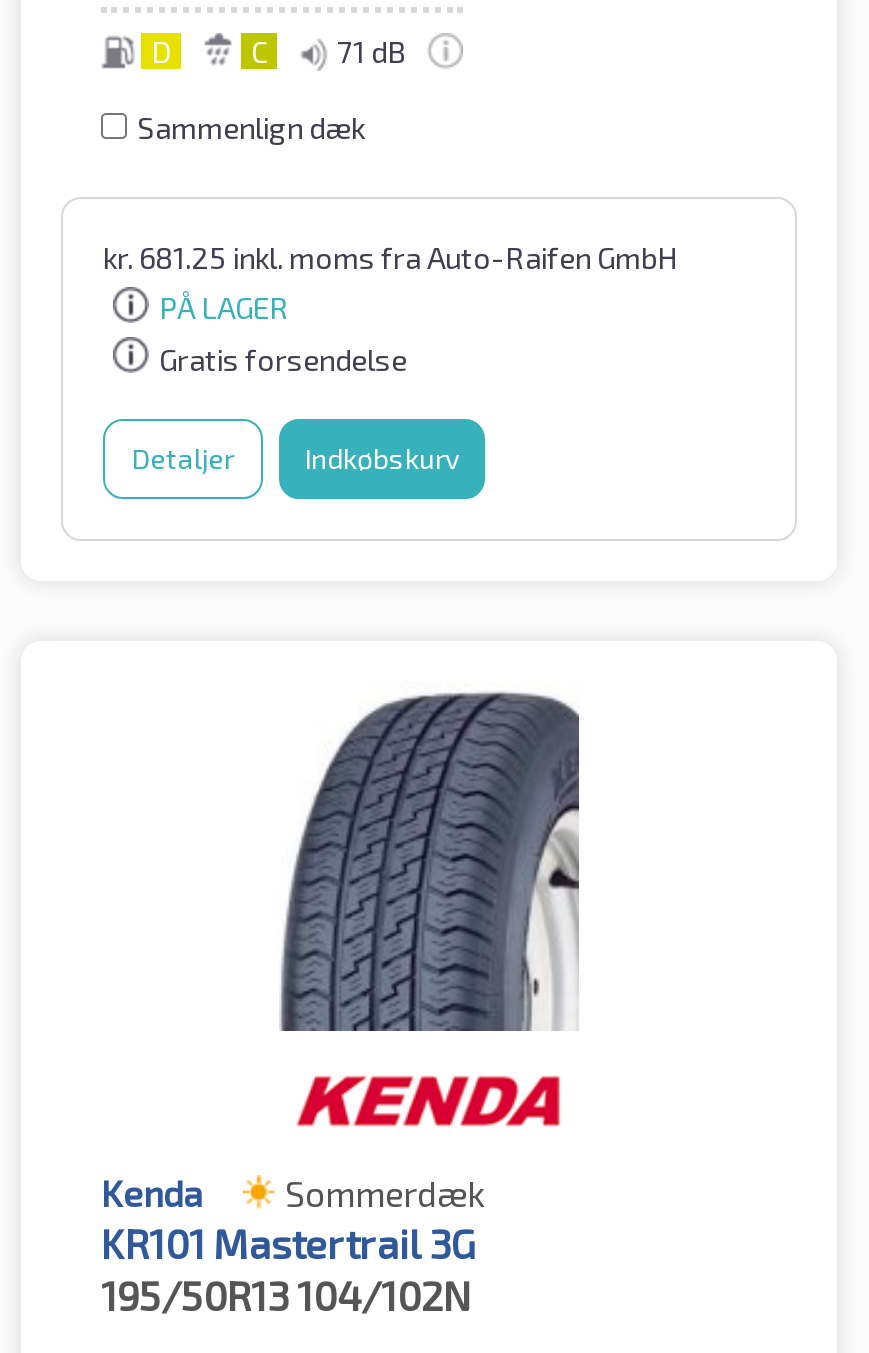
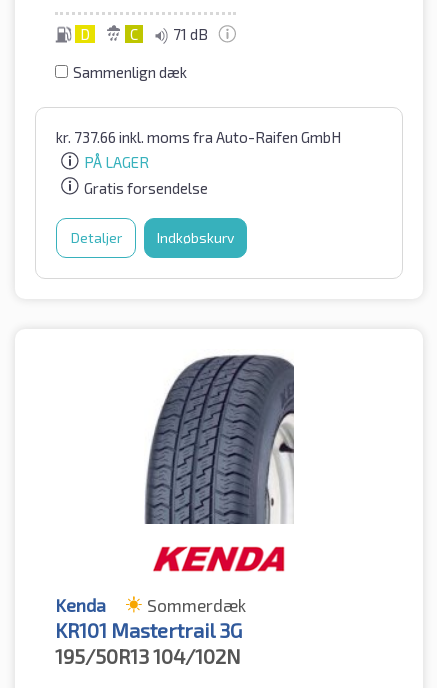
- kr. 681.25 inkl. moms fra Auto-Raifen GmbH
+ kr. 737.66 inkl. moms fra Auto-Raifen GmbH
